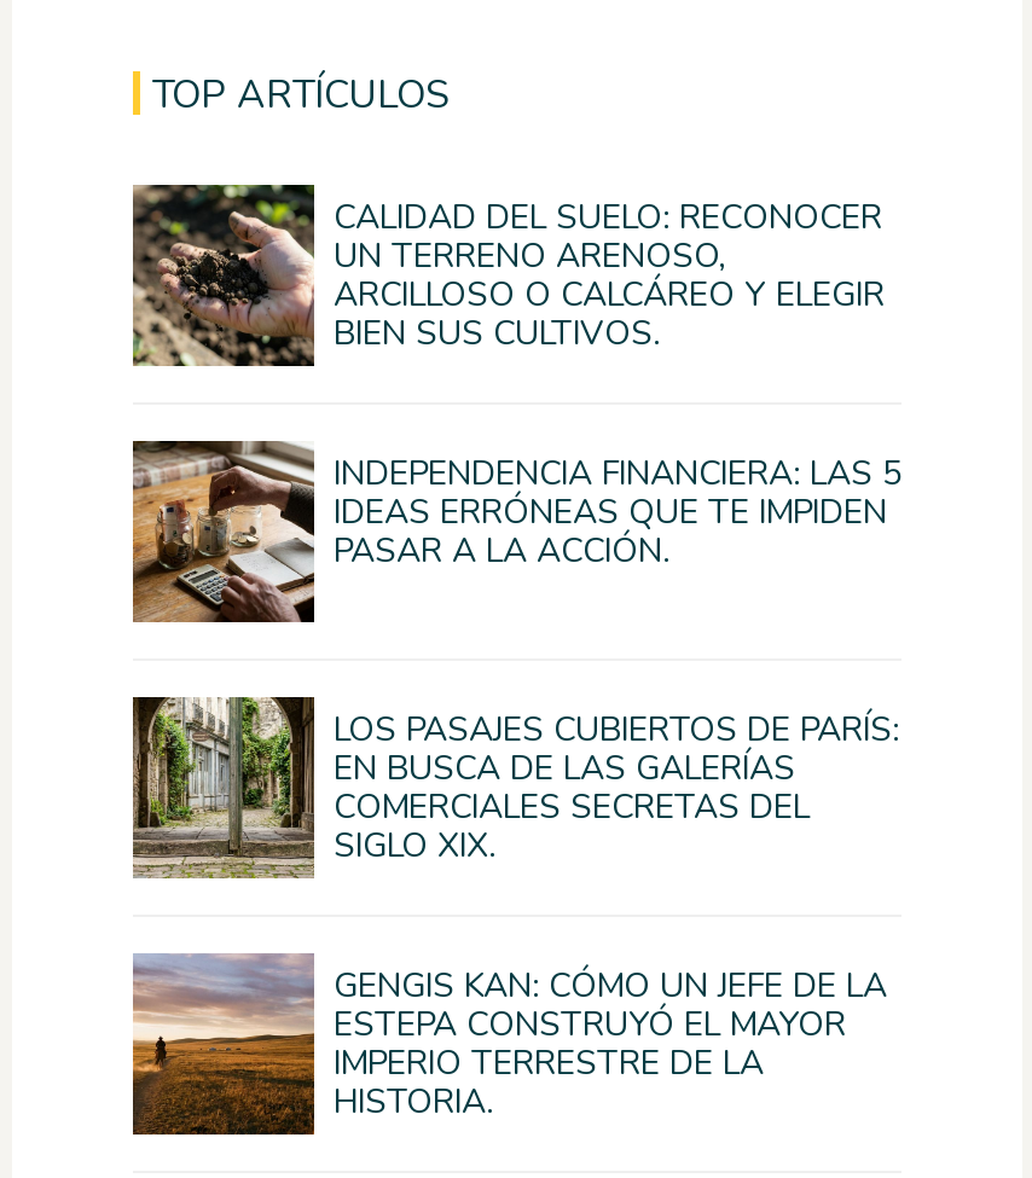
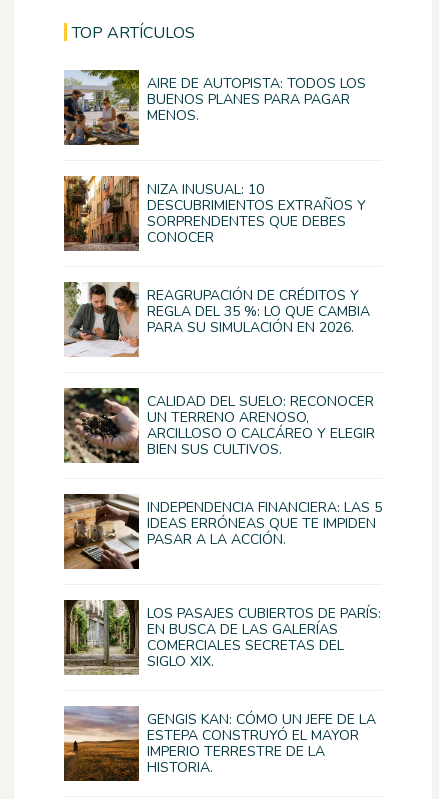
+ [image]
+ NIZA INUSUAL: 10
+ DESCUBRIMIENTOS EXTRAÑOS Y
+ SORPRENDENTES QUE DEBES
+ CONOCER
+ REAGRUPACIÓN DE CRÉDITOS Y
+ REGLA DEL 35 %: LO QUE CAMBIA
+ PARA SU SIMULACIÓN EN 2026.

+ [image]
+ AIRE DE AUTOPISTA: TODOS LOS
+ BUENOS PLANES PARA PAGAR
+ MENOS.

+ [image]
